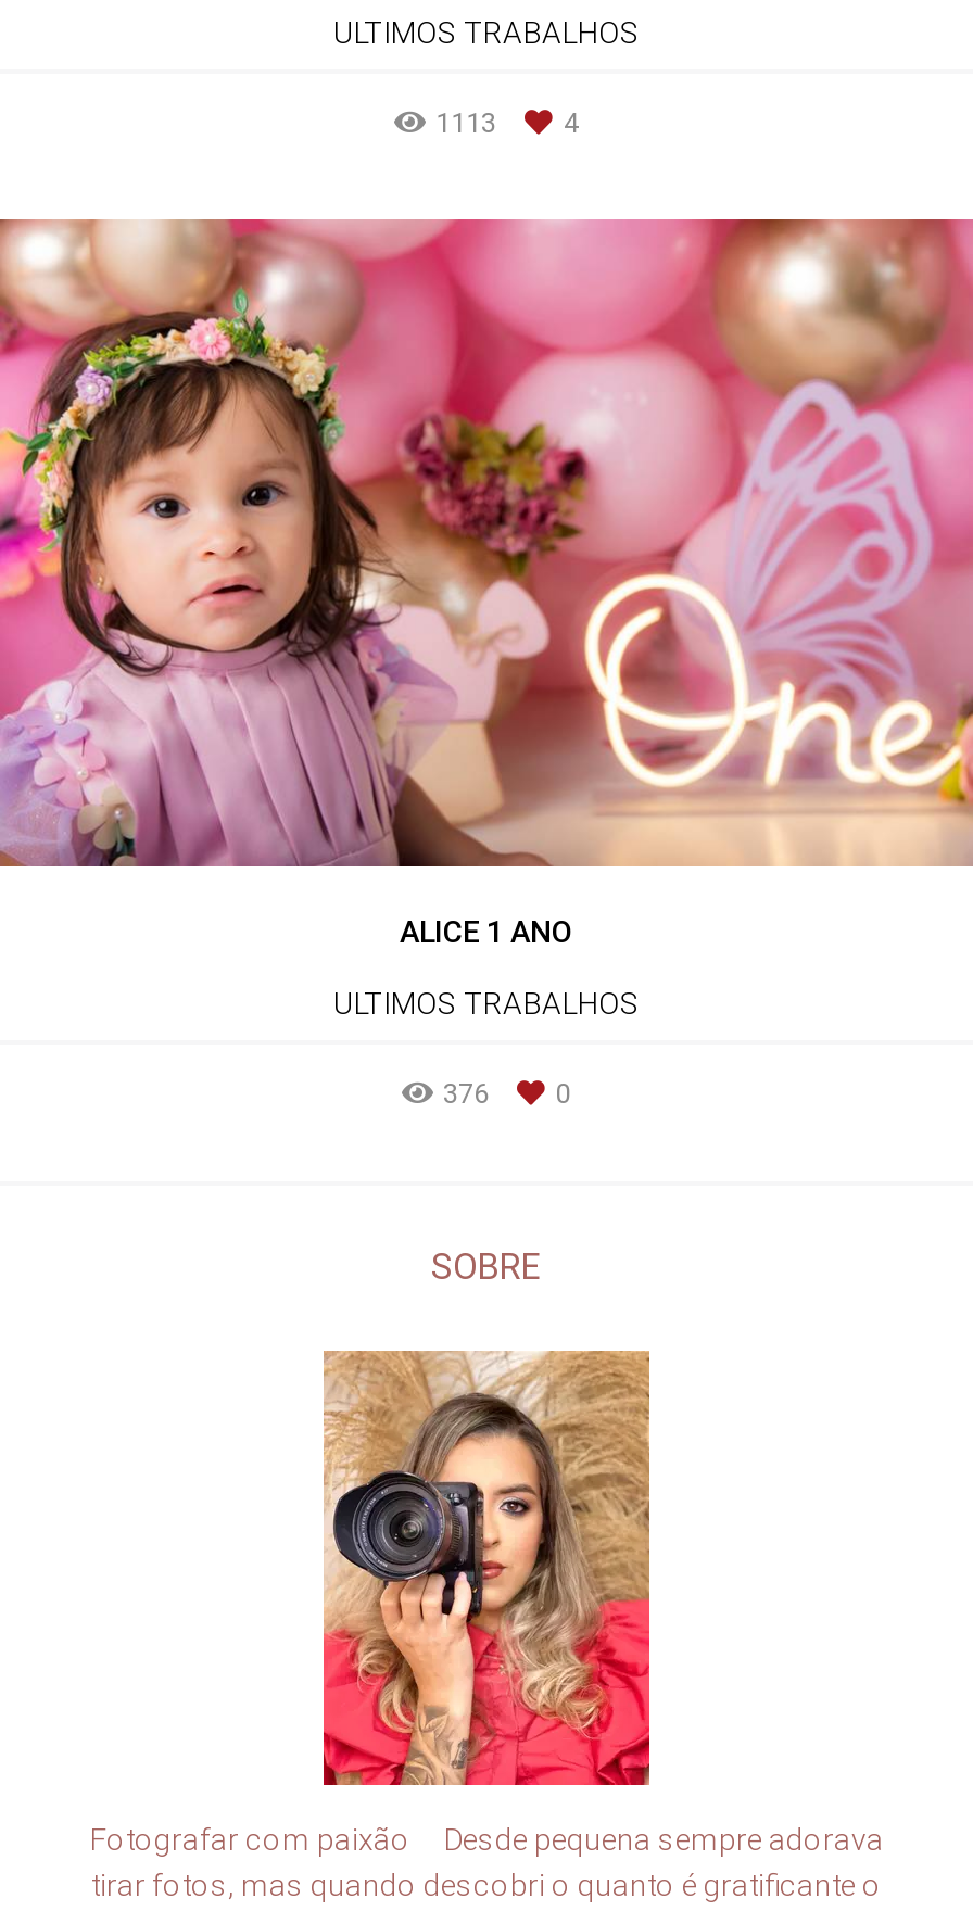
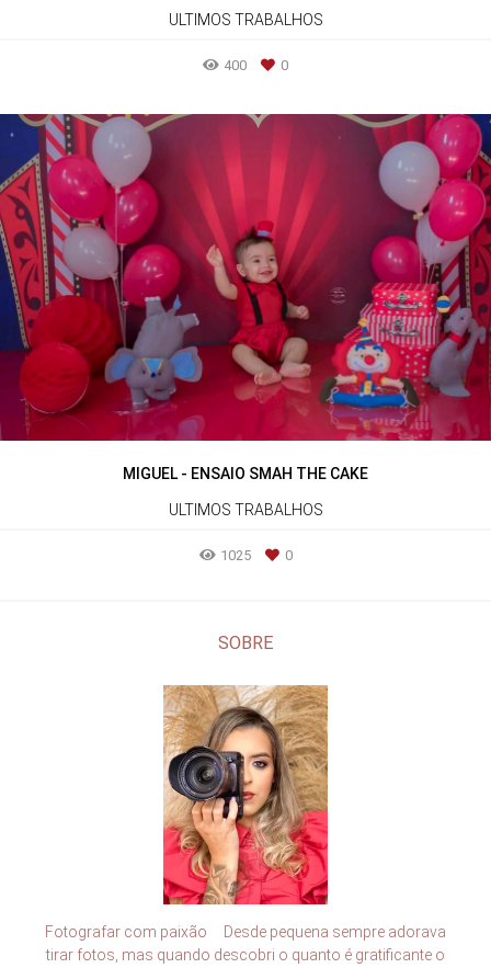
- 1113
- 4
+ 400
+ 0

- [image]
- ALICE 1 ANO
+ [image]
+ MIGUEL - ENSAIO SMAH THE CAKE

- 376
+ 1025
